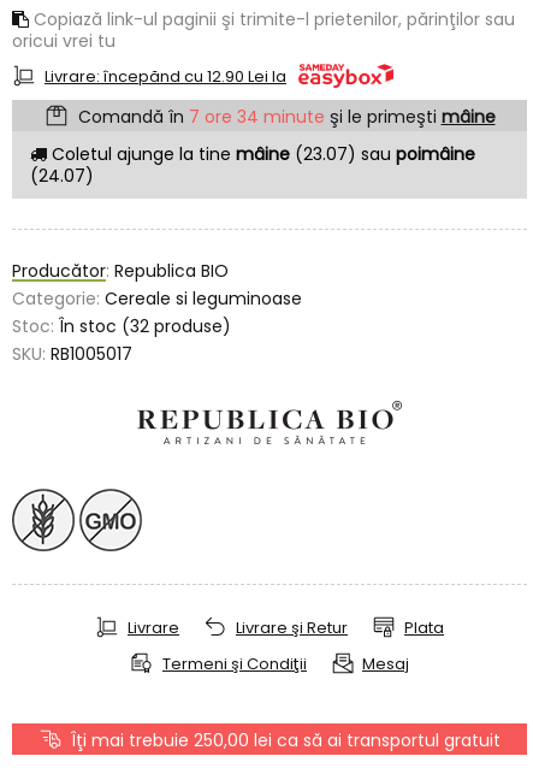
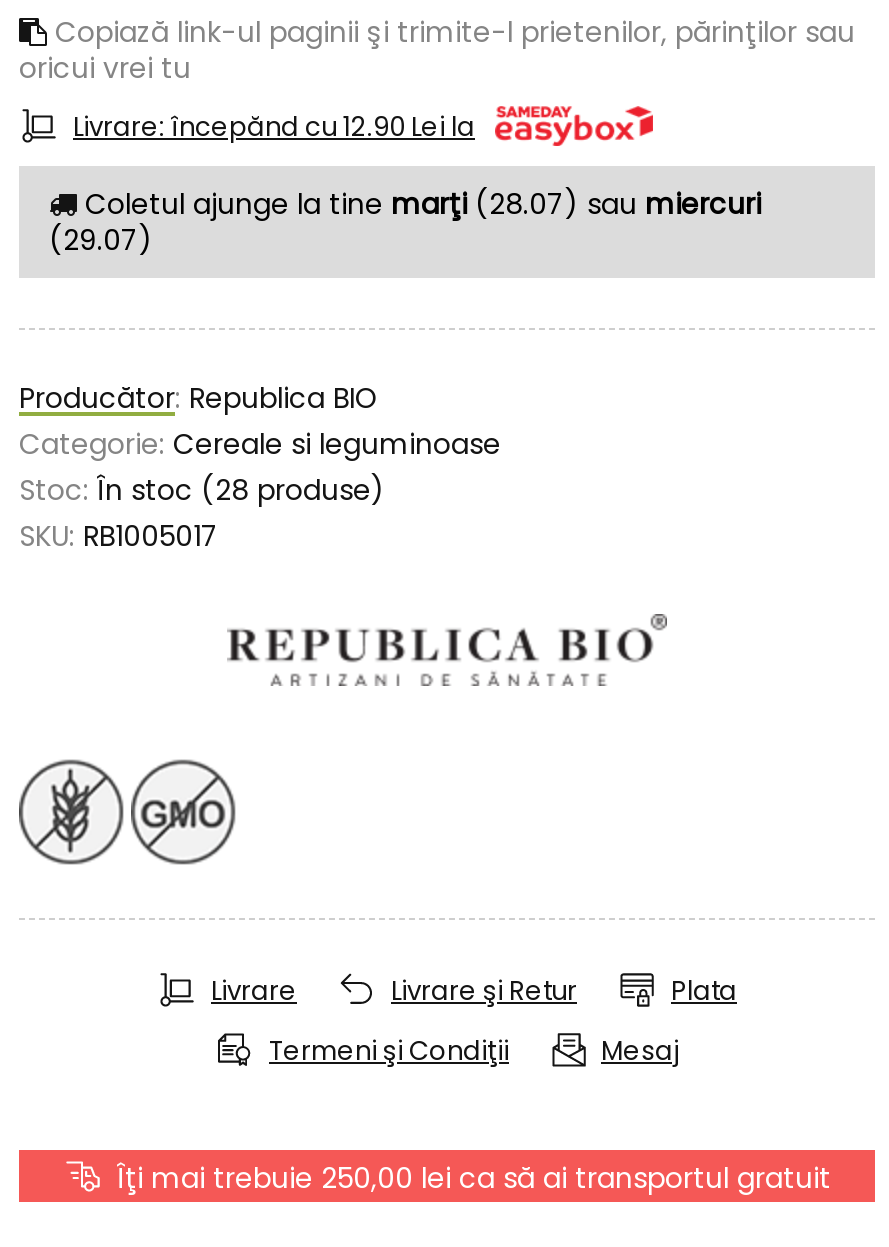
- Comandă în 7 ore 34 minute şi le primeşti mâine
- Coletul ajunge la tine mâine (23.07) sau poimâine
- (24.07)
+ Coletul ajunge la tine marţi (28.07) sau miercuri
+ (29.07)

- Stoc: În stoc (32 produse)
+ Stoc: În stoc (28 produse)
